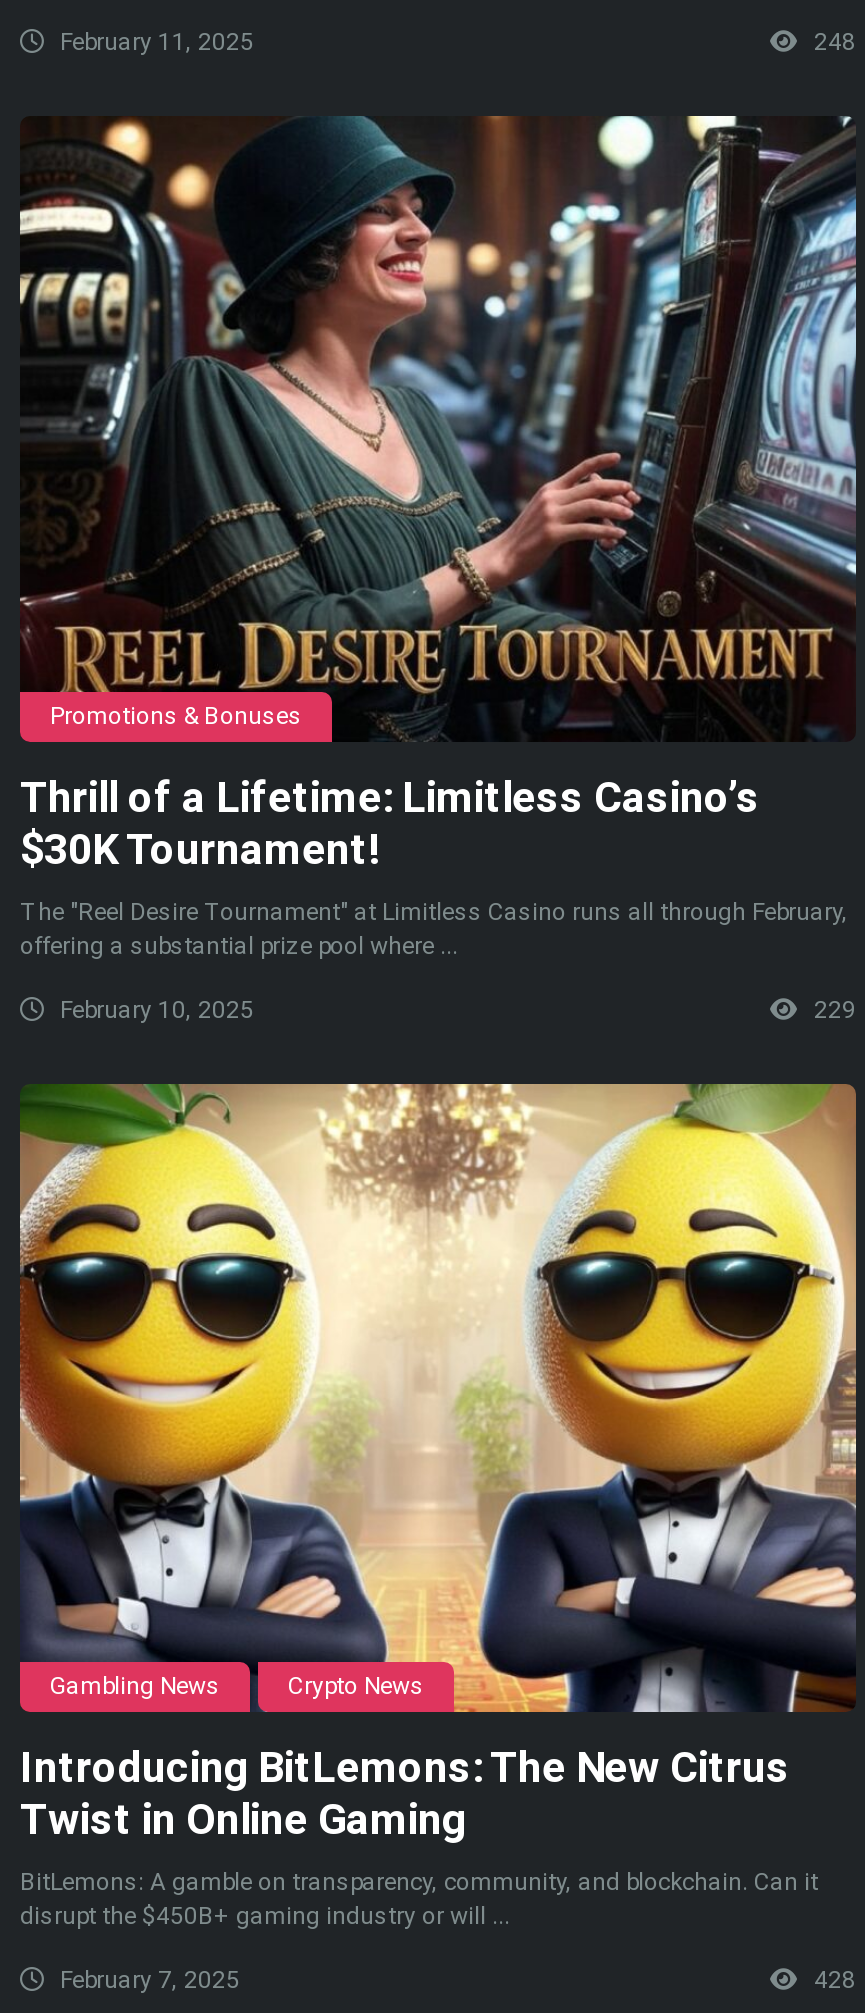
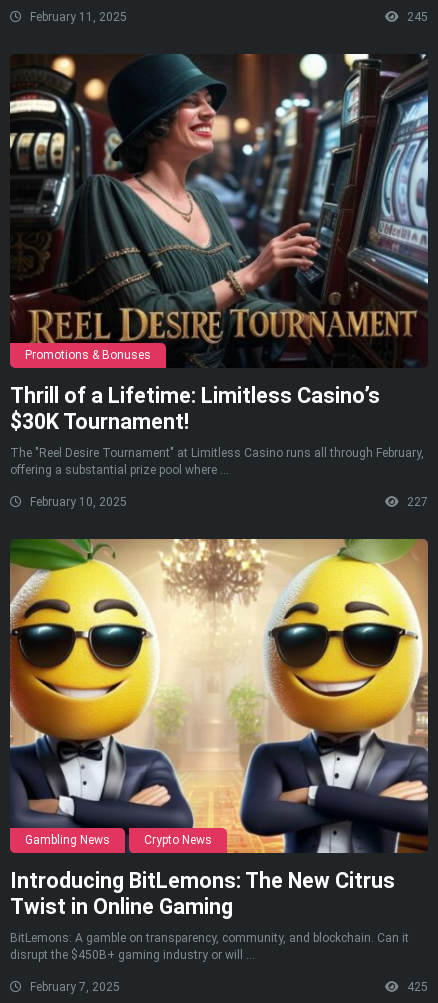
- 248
+ 245

- 229
+ 227

- 428
+ 425
